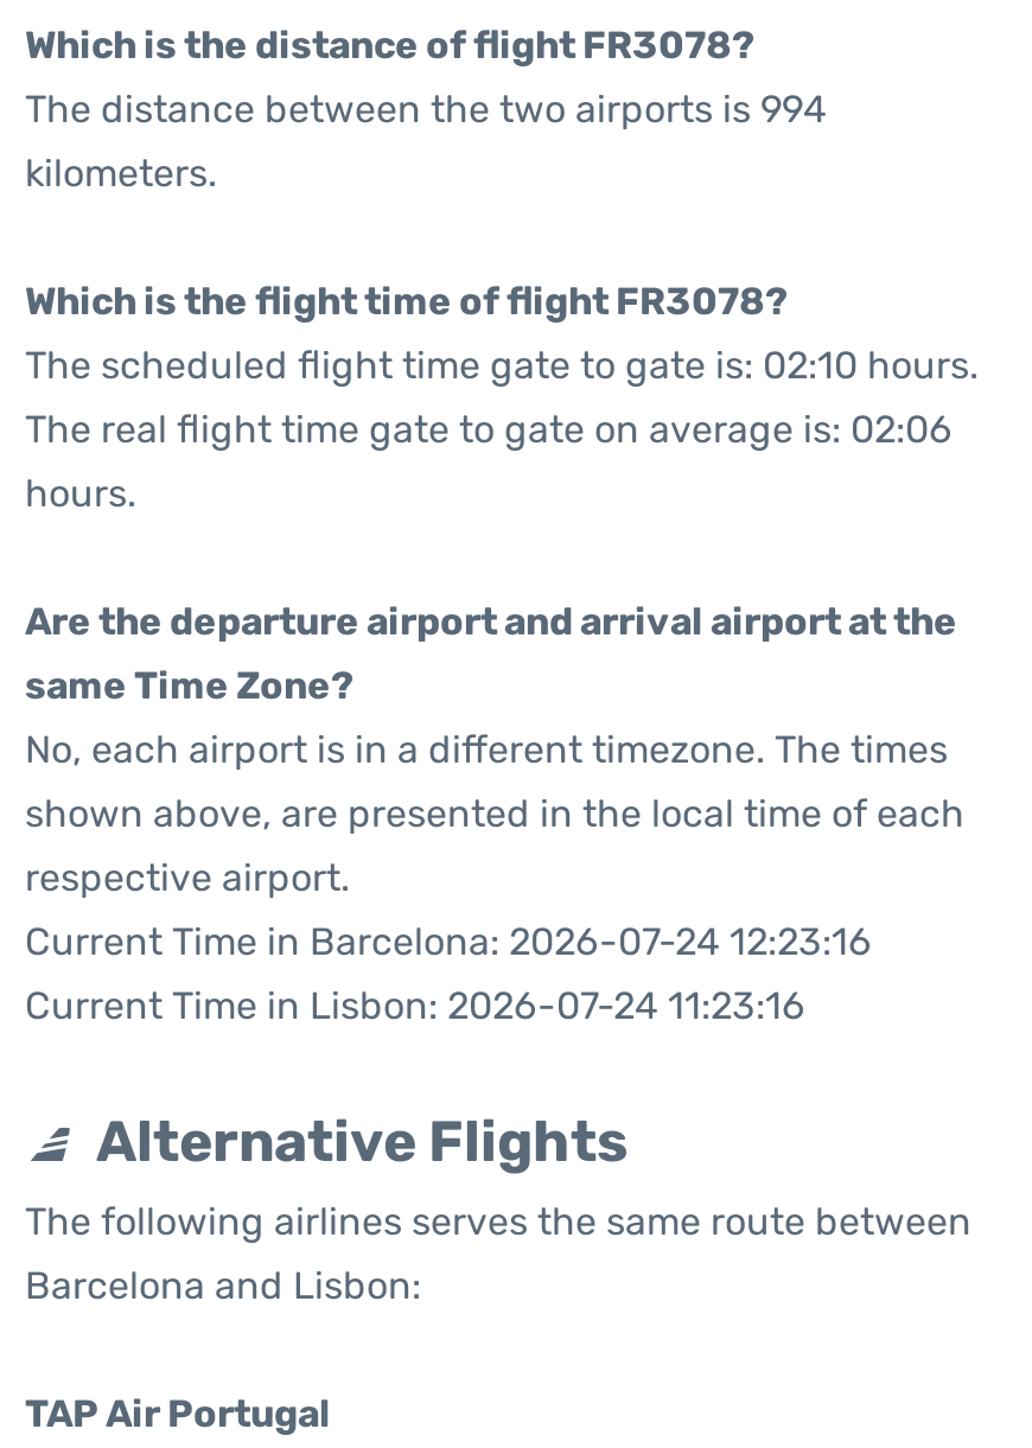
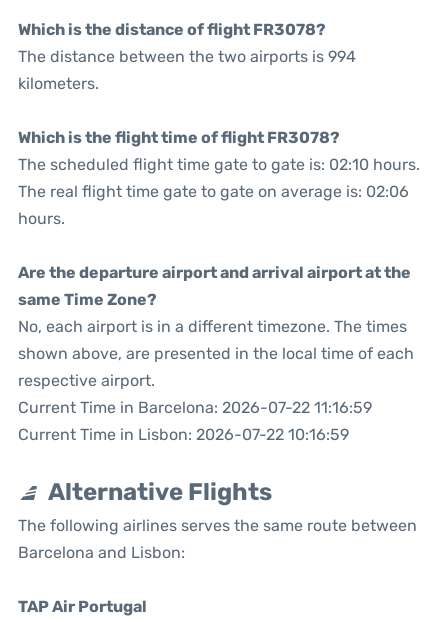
- Current Time in Barcelona: 2026-07-24 12:23:16
+ Current Time in Barcelona: 2026-07-22 11:16:59

- Current Time in Lisbon: 2026-07-24 11:23:16
+ Current Time in Lisbon: 2026-07-22 10:16:59
